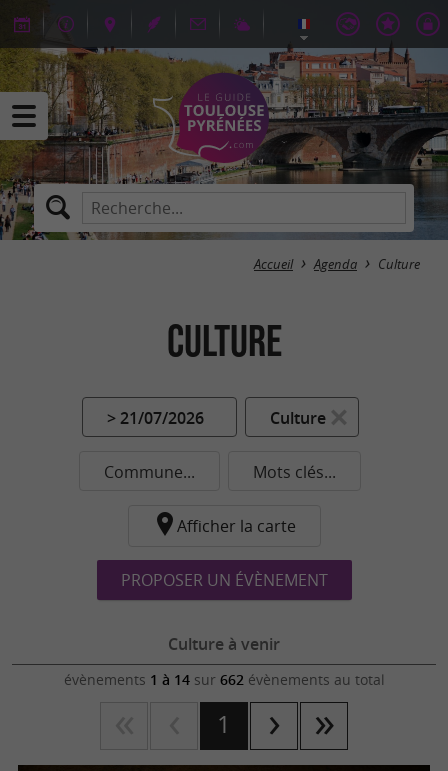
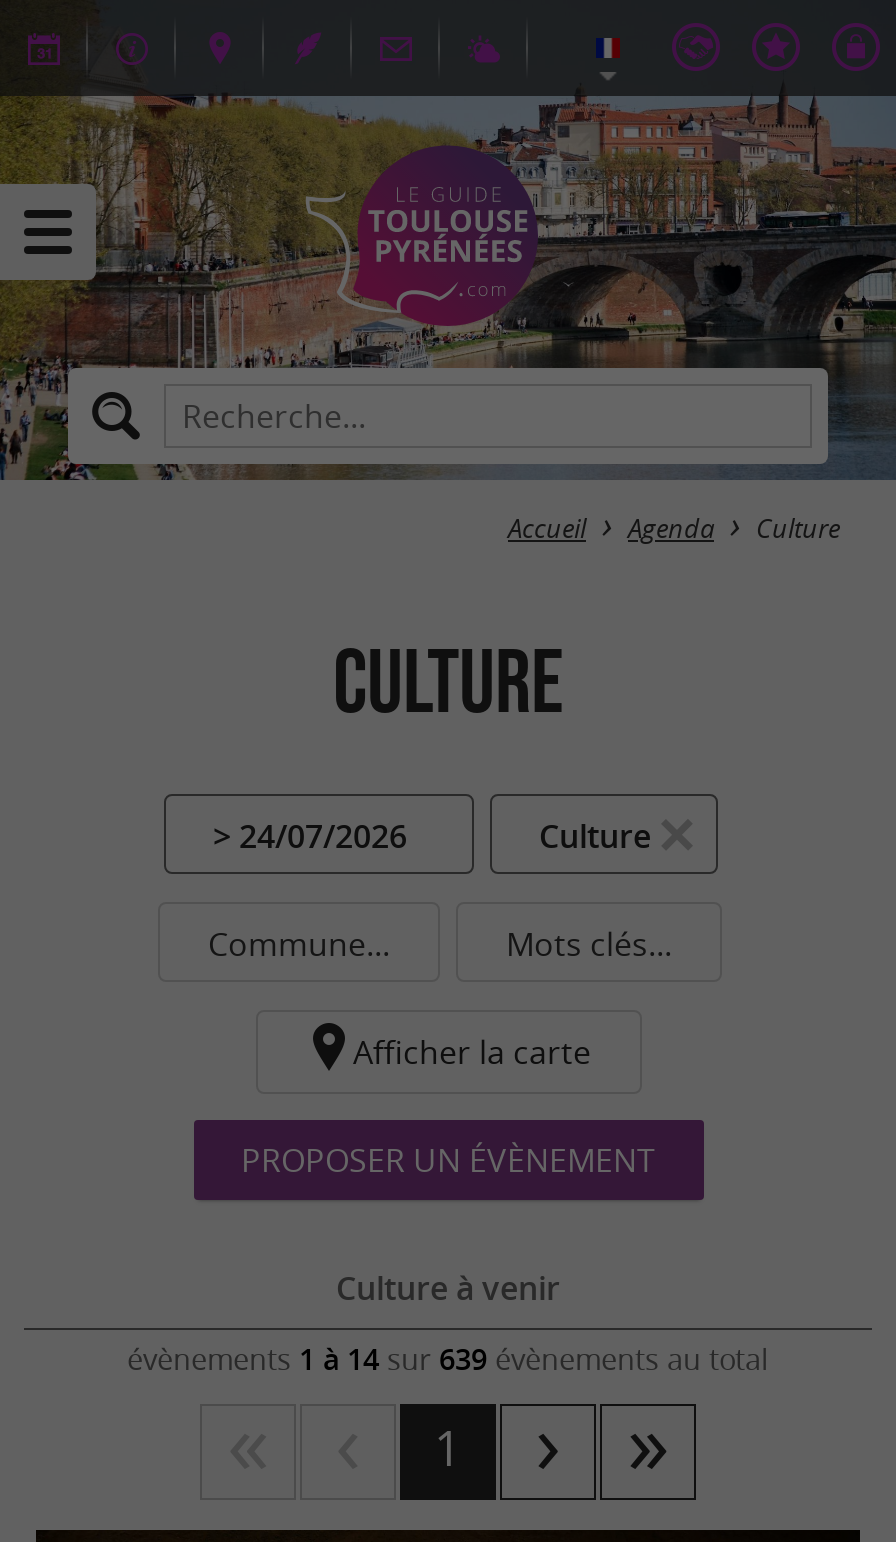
- > 21/07/2026
+ > 24/07/2026

- évènements 1 à 14 sur 662 évènements au total
+ évènements 1 à 14 sur 639 évènements au total
